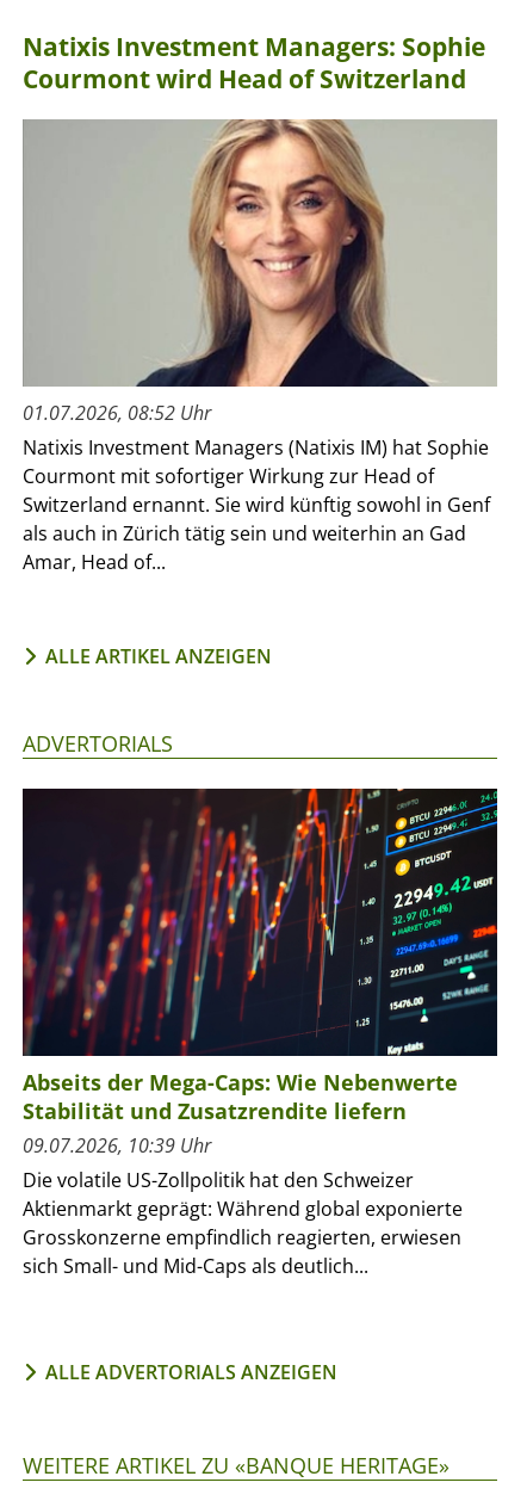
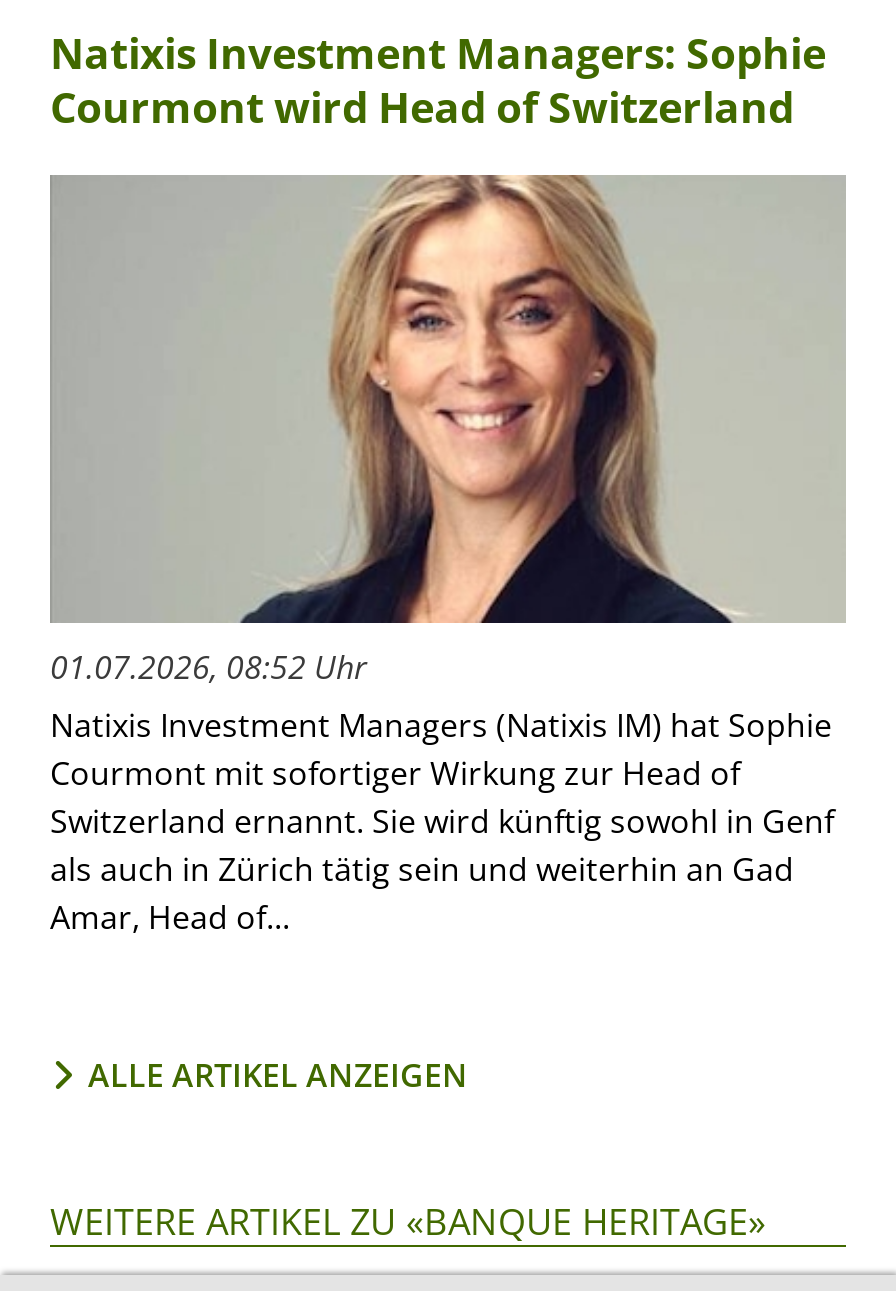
- ADVERTORIALS

- [image]
- Abseits der Mega-Caps: Wie Nebenwerte
- Stabilität und Zusatzrendite liefern
- 09.07.2026, 10:39 Uhr
- Die volatile US-Zollpolitik hat den Schweizer
- Aktienmarkt geprägt: Während global exponierte
- Grosskonzerne empfindlich reagierten, erwiesen
- sich Small- und Mid-Caps als deutlich...

- ALLE ADVERTORIALS ANZEIGEN
